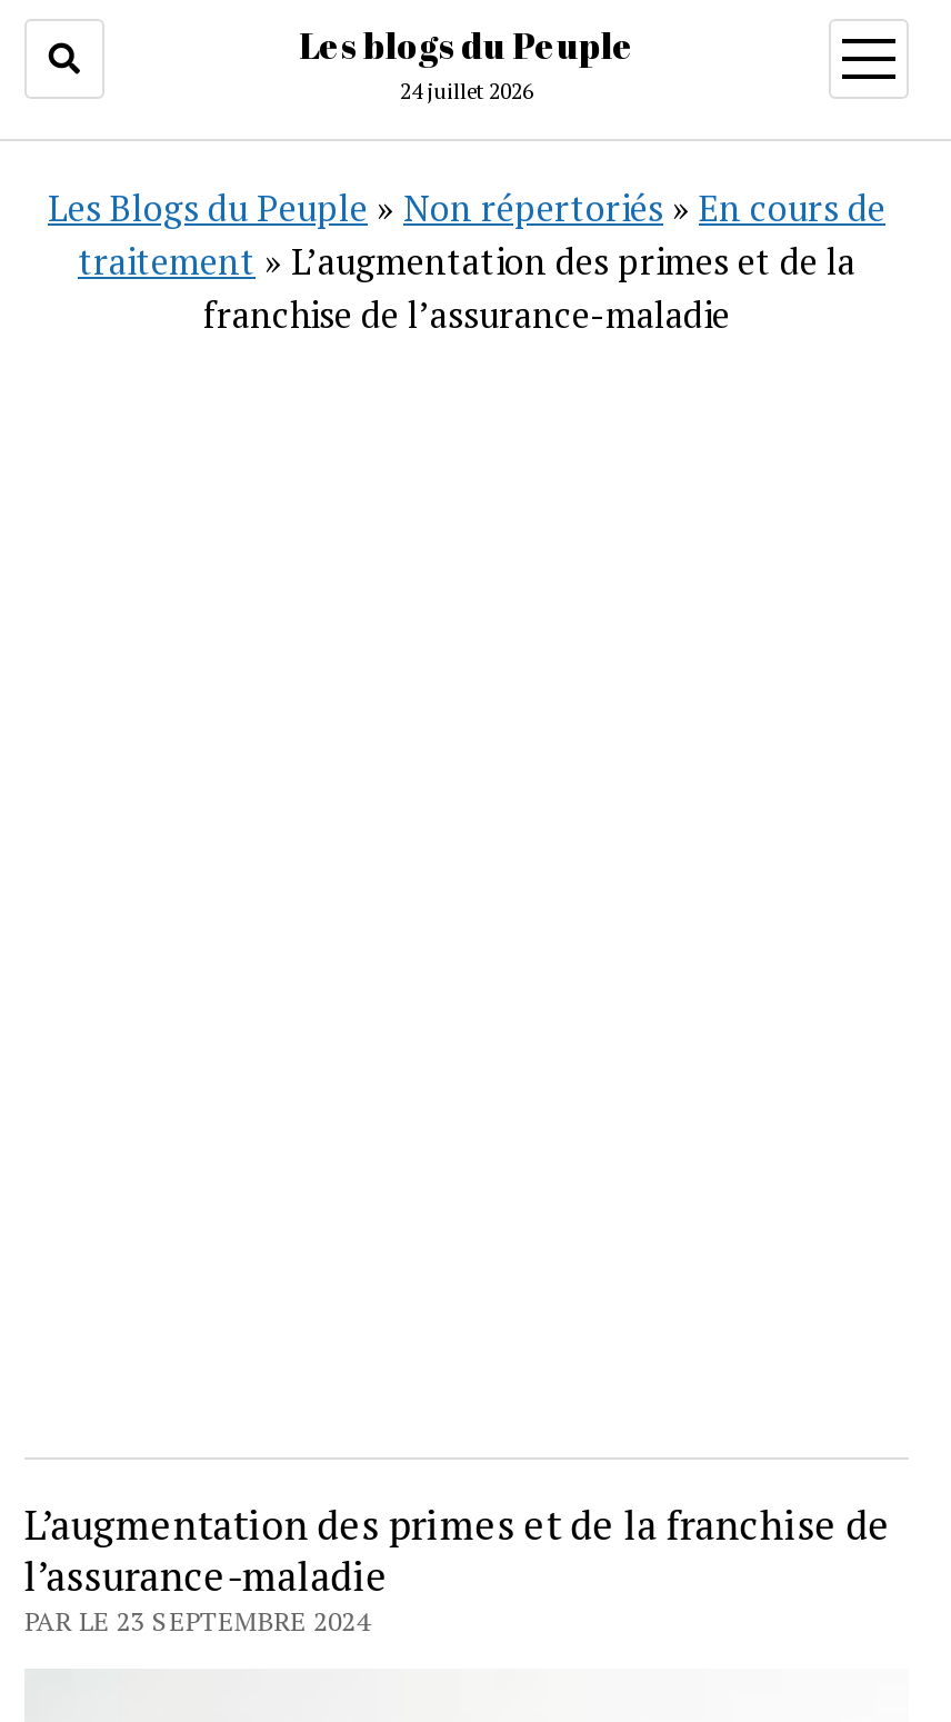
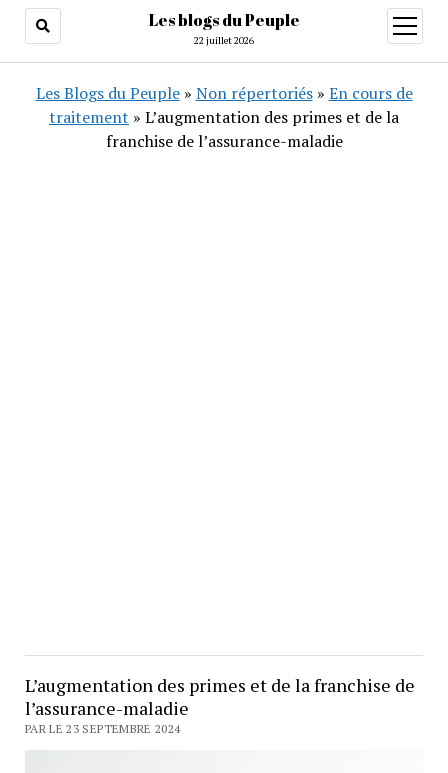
- 24 juillet 2026
+ 22 juillet 2026
